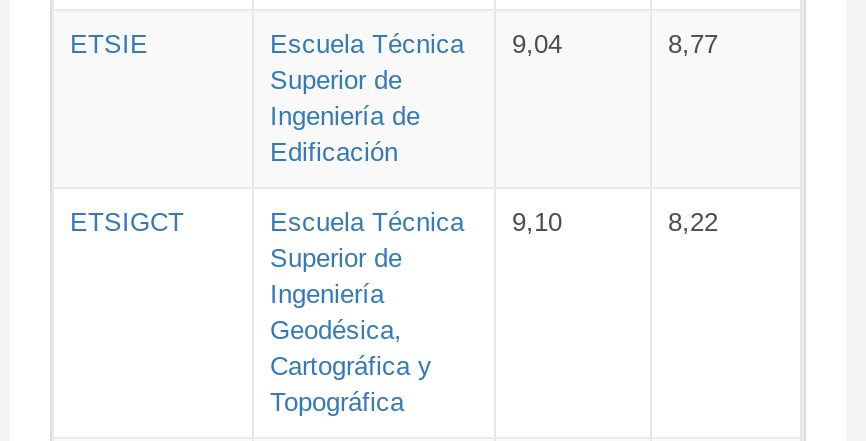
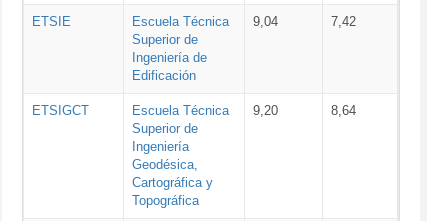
- 8,77
+ 7,42

- Escuela Técnica 9,10
+ Escuela Técnica 9,20

- 8,22
+ 8,64
